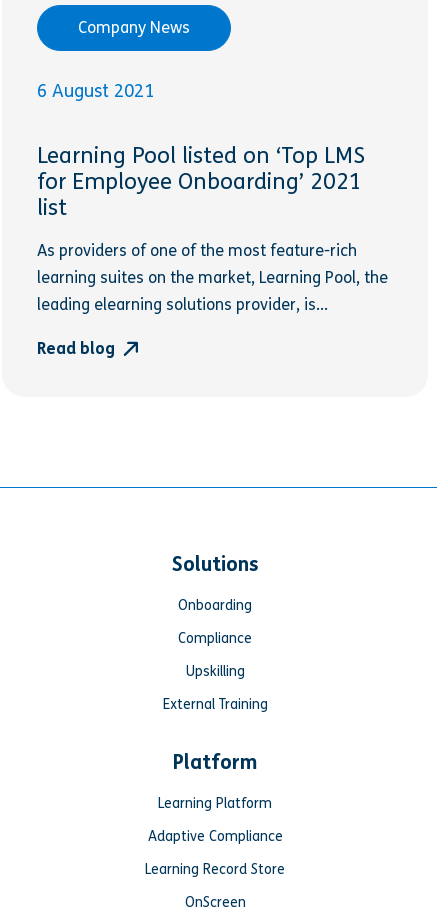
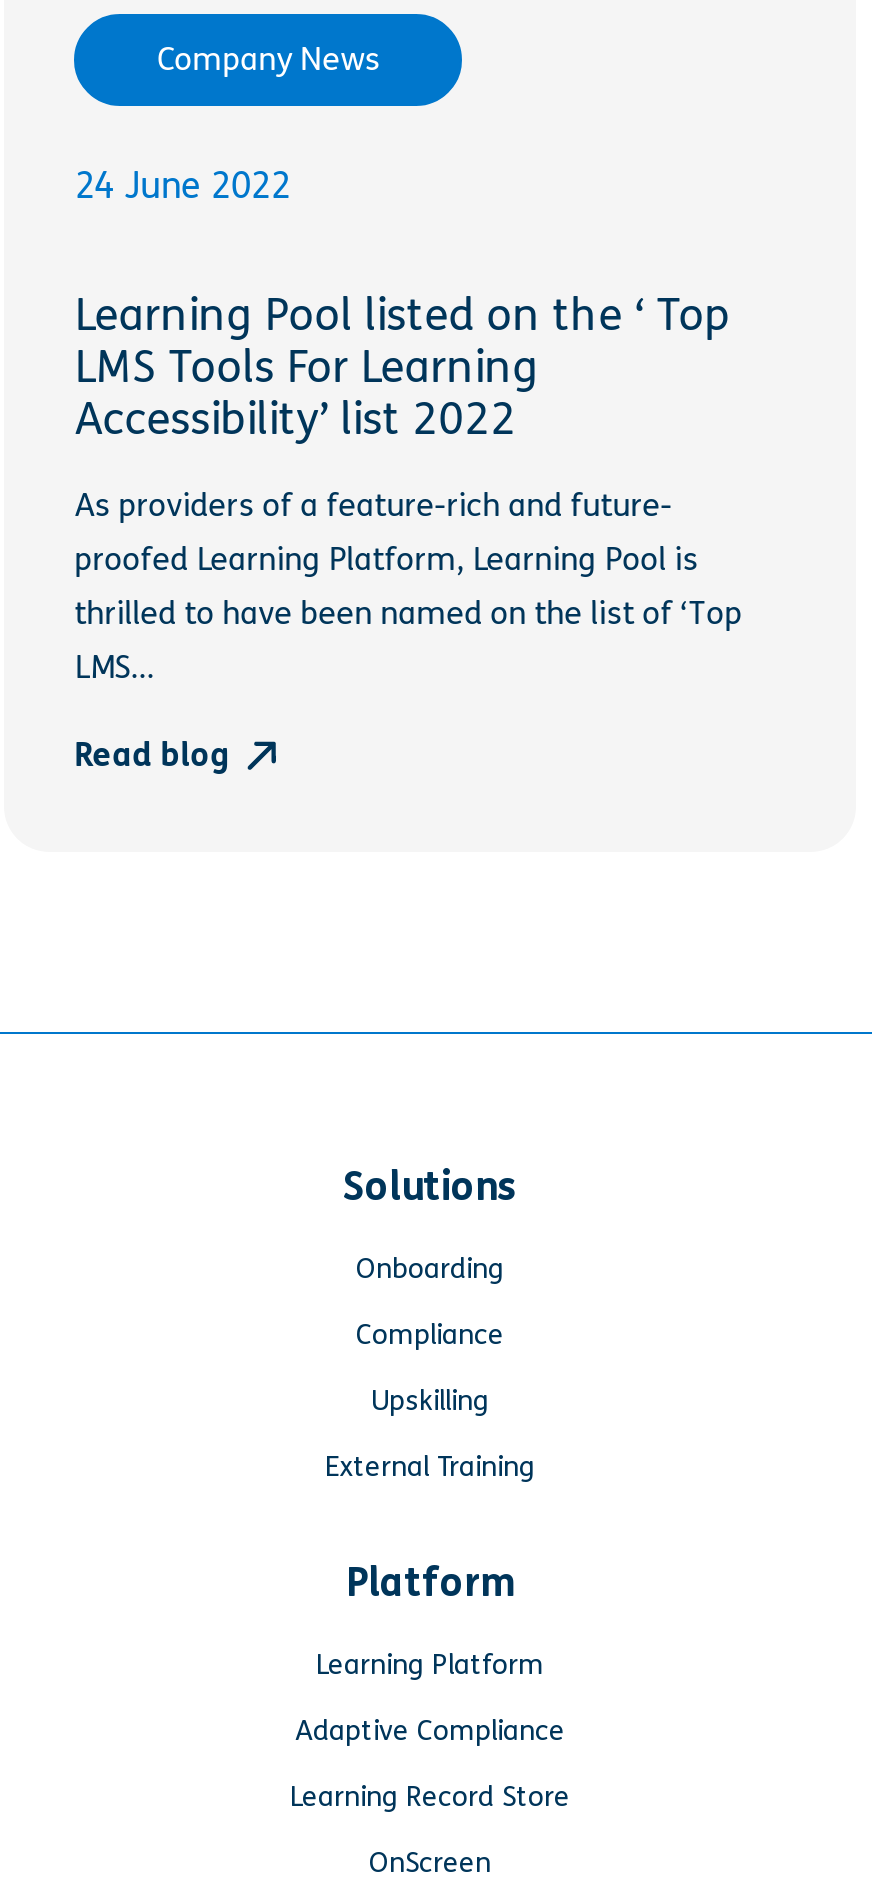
- 6 August 2021
+ 24 June 2022

- Learning Pool listed on ‘Top LMS
- for Employee Onboarding’ 2021
- list
+ Learning Pool listed on the ‘ Top
+ LMS Tools For Learning
+ Accessibility’ list 2022

- As providers of one of the most feature-rich
- learning suites on the market, Learning Pool, the
- leading elearning solutions provider, is...
+ As providers of a feature-rich and future-
+ proofed Learning Platform, Learning Pool is
+ thrilled to have been named on the list of ‘Top
+ LMS...
